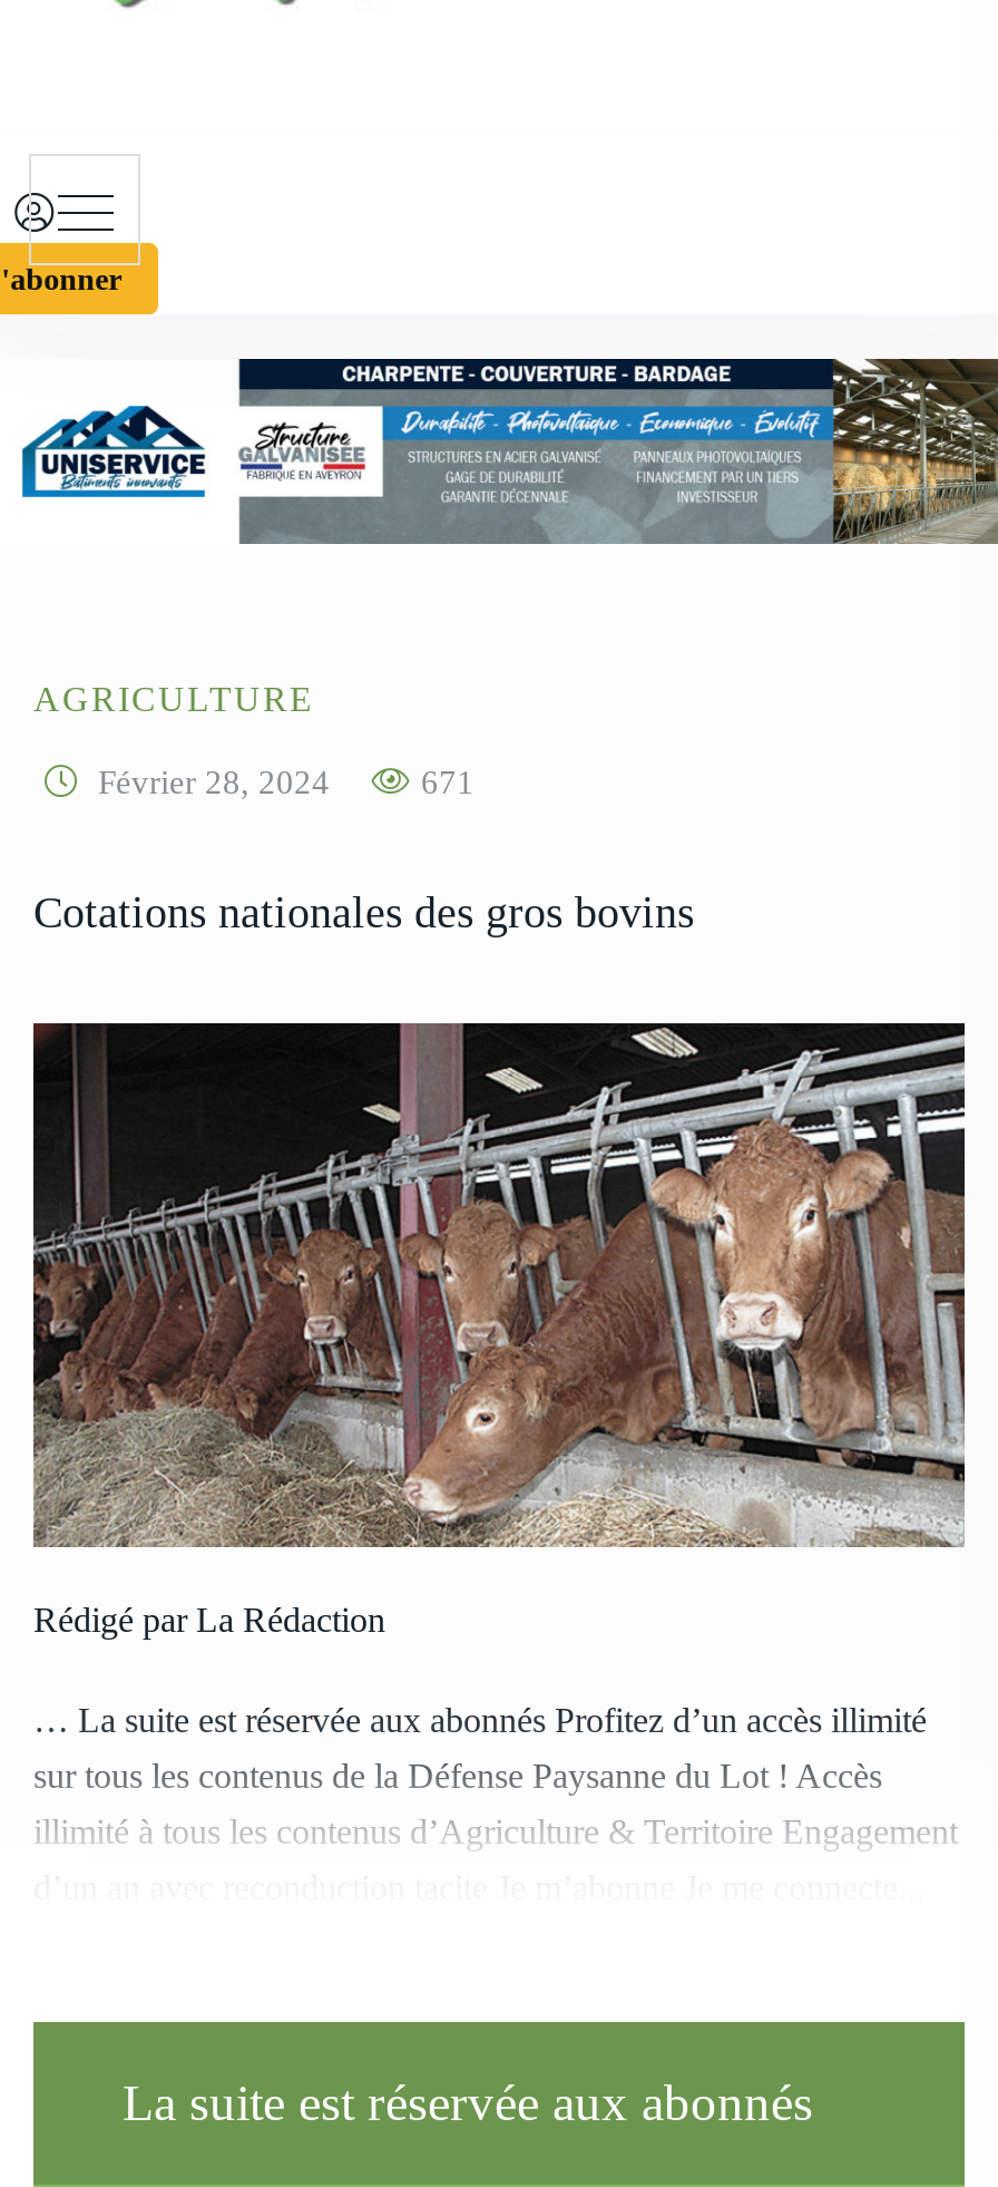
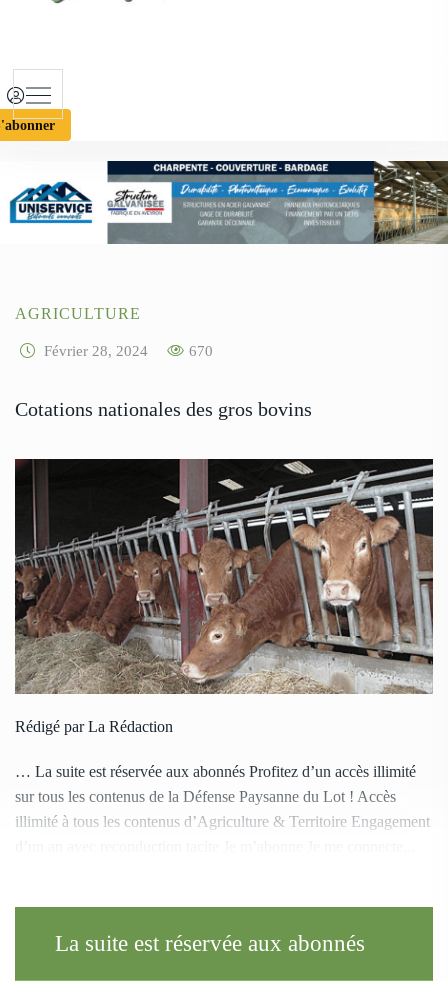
- 671
+ 670
